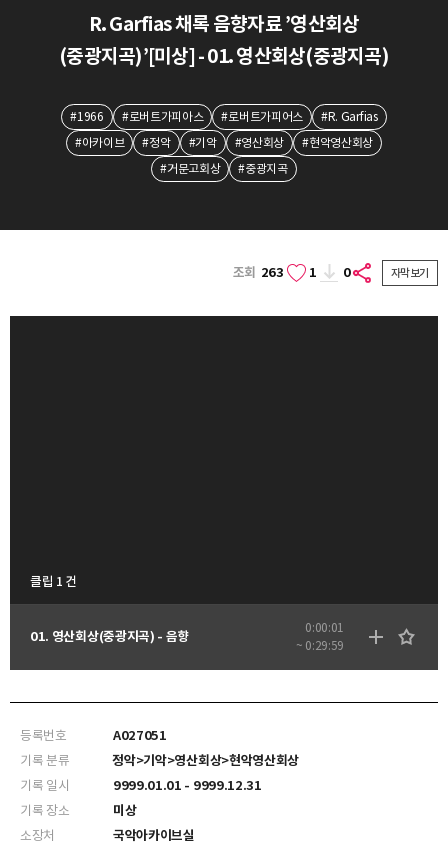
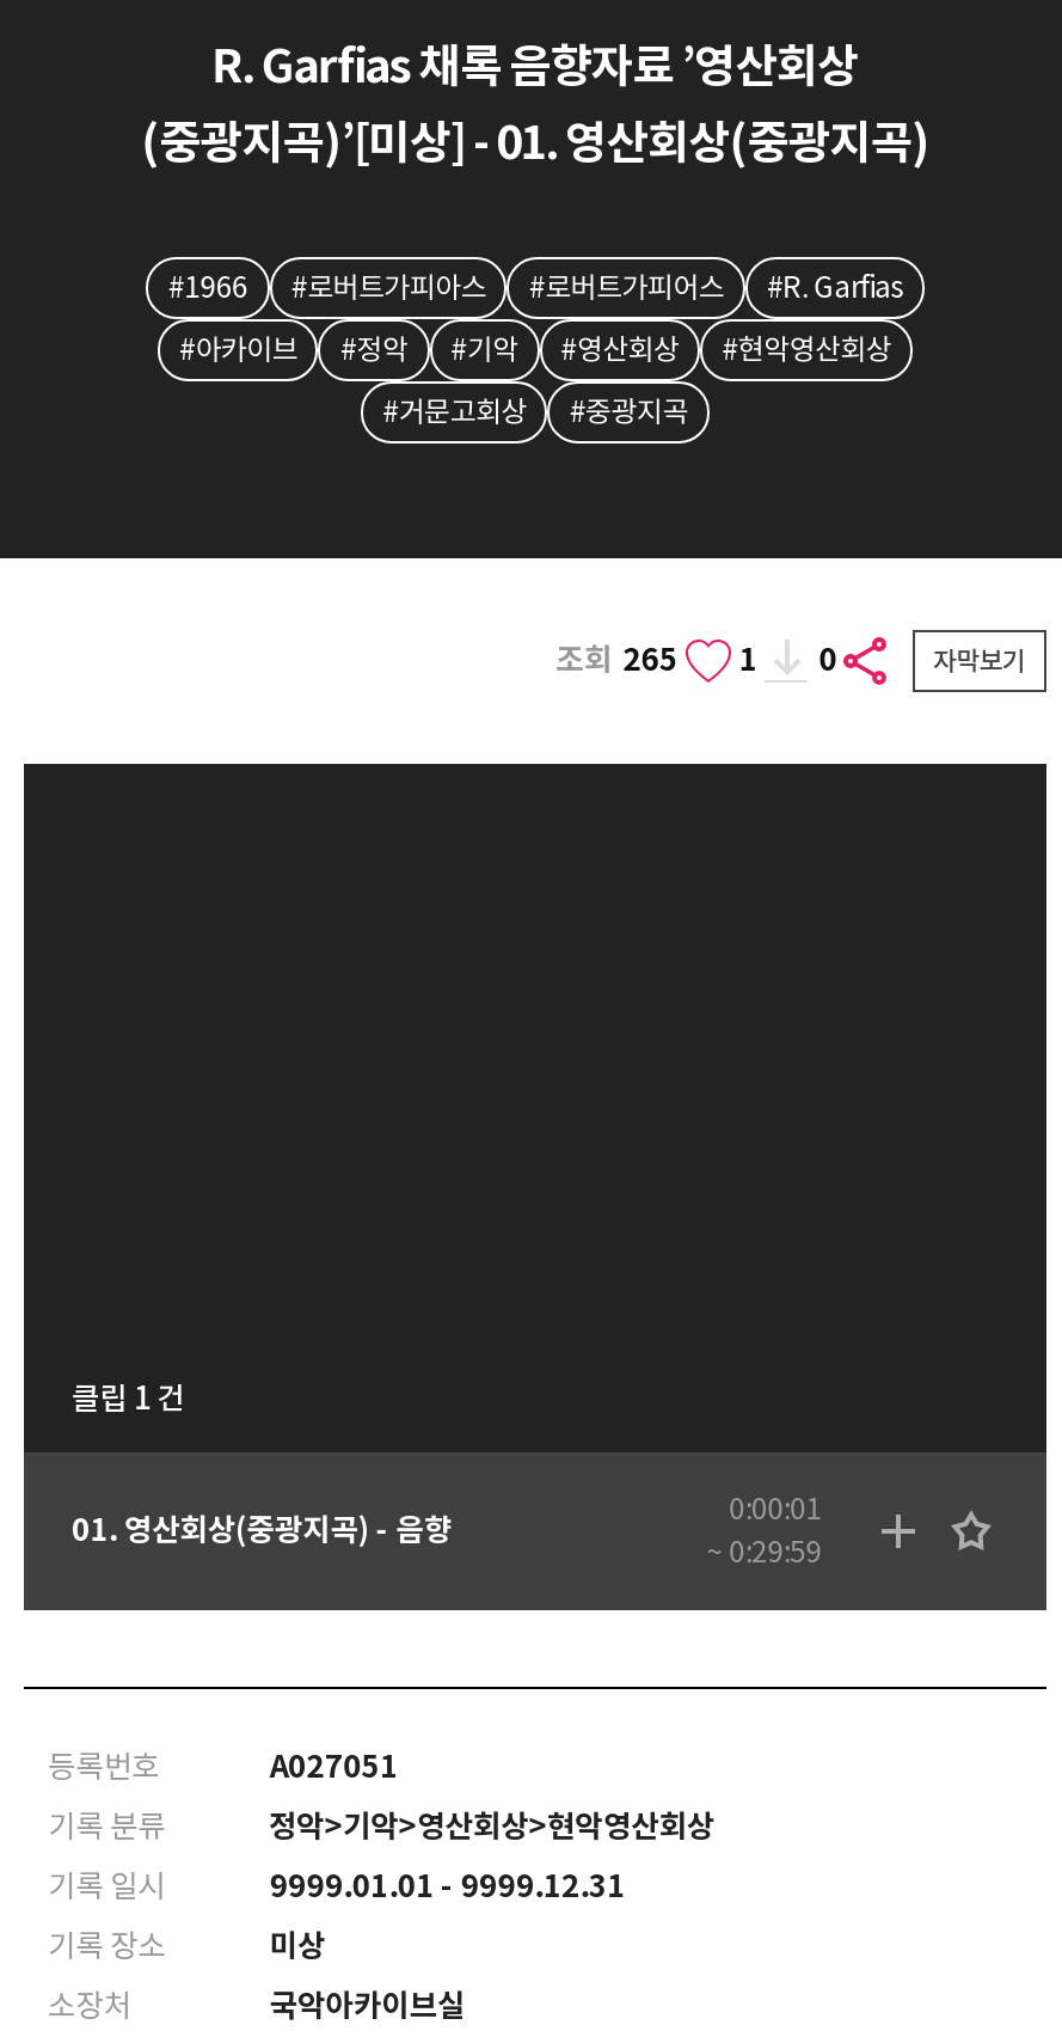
- 조회 263 1 0
+ 조회 265 1 0
